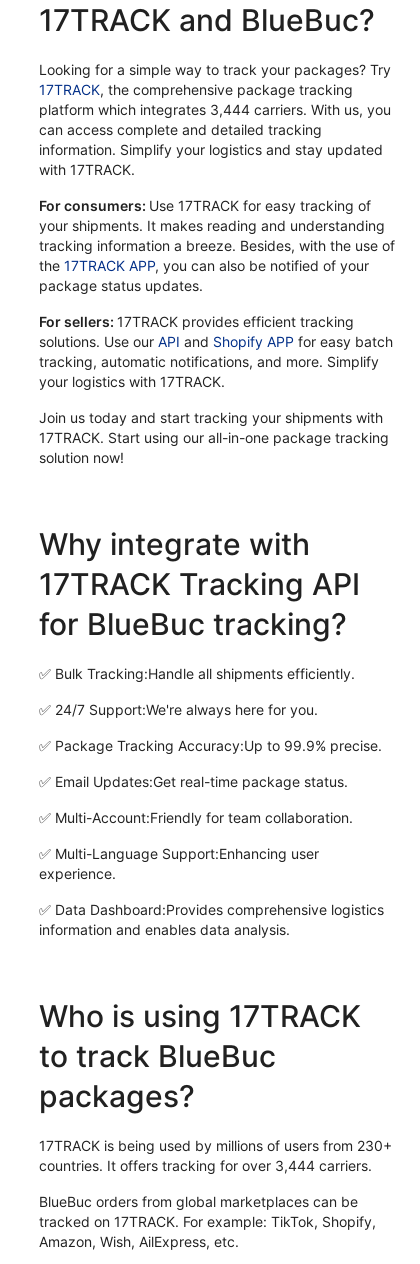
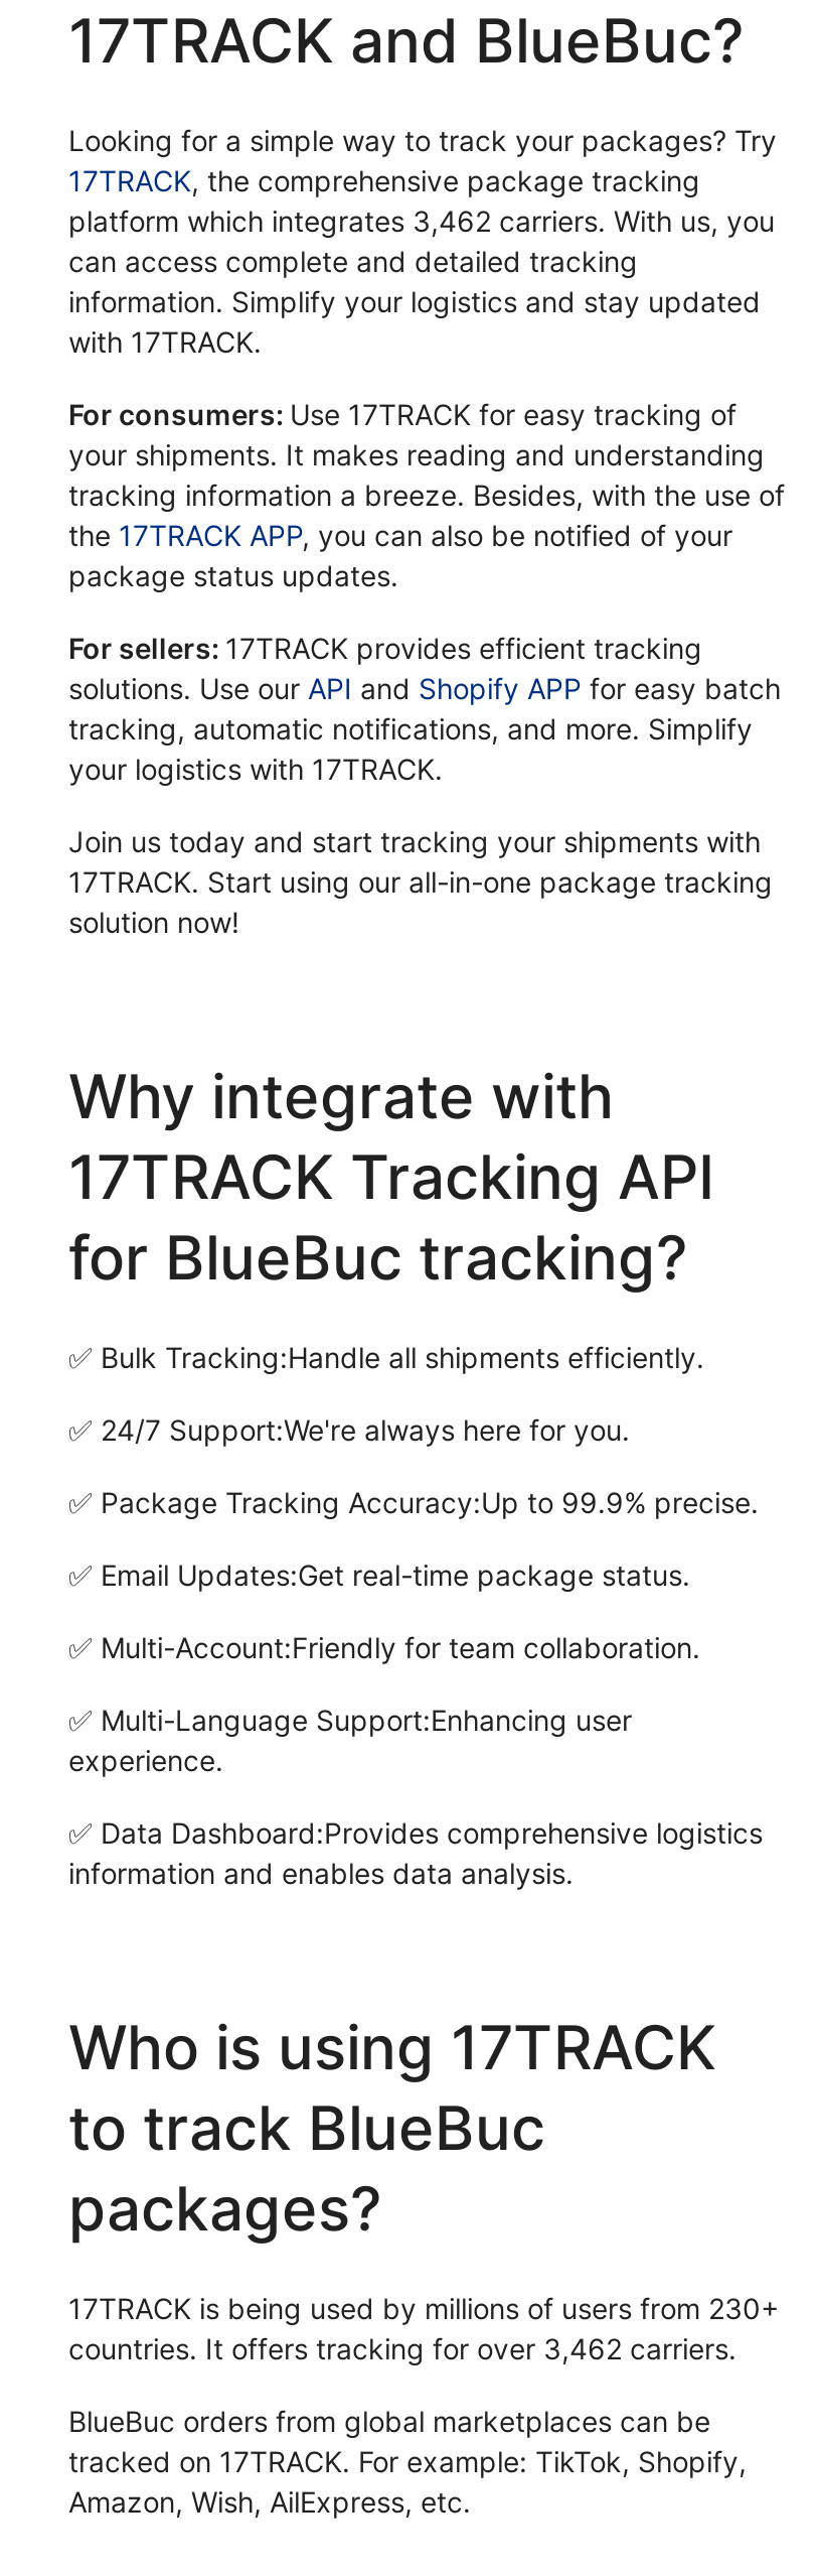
- platform which integrates 3,444 carriers. With us, you
+ platform which integrates 3,462 carriers. With us, you

- countries. It offers tracking for over 3,444 carriers.
+ countries. It offers tracking for over 3,462 carriers.
